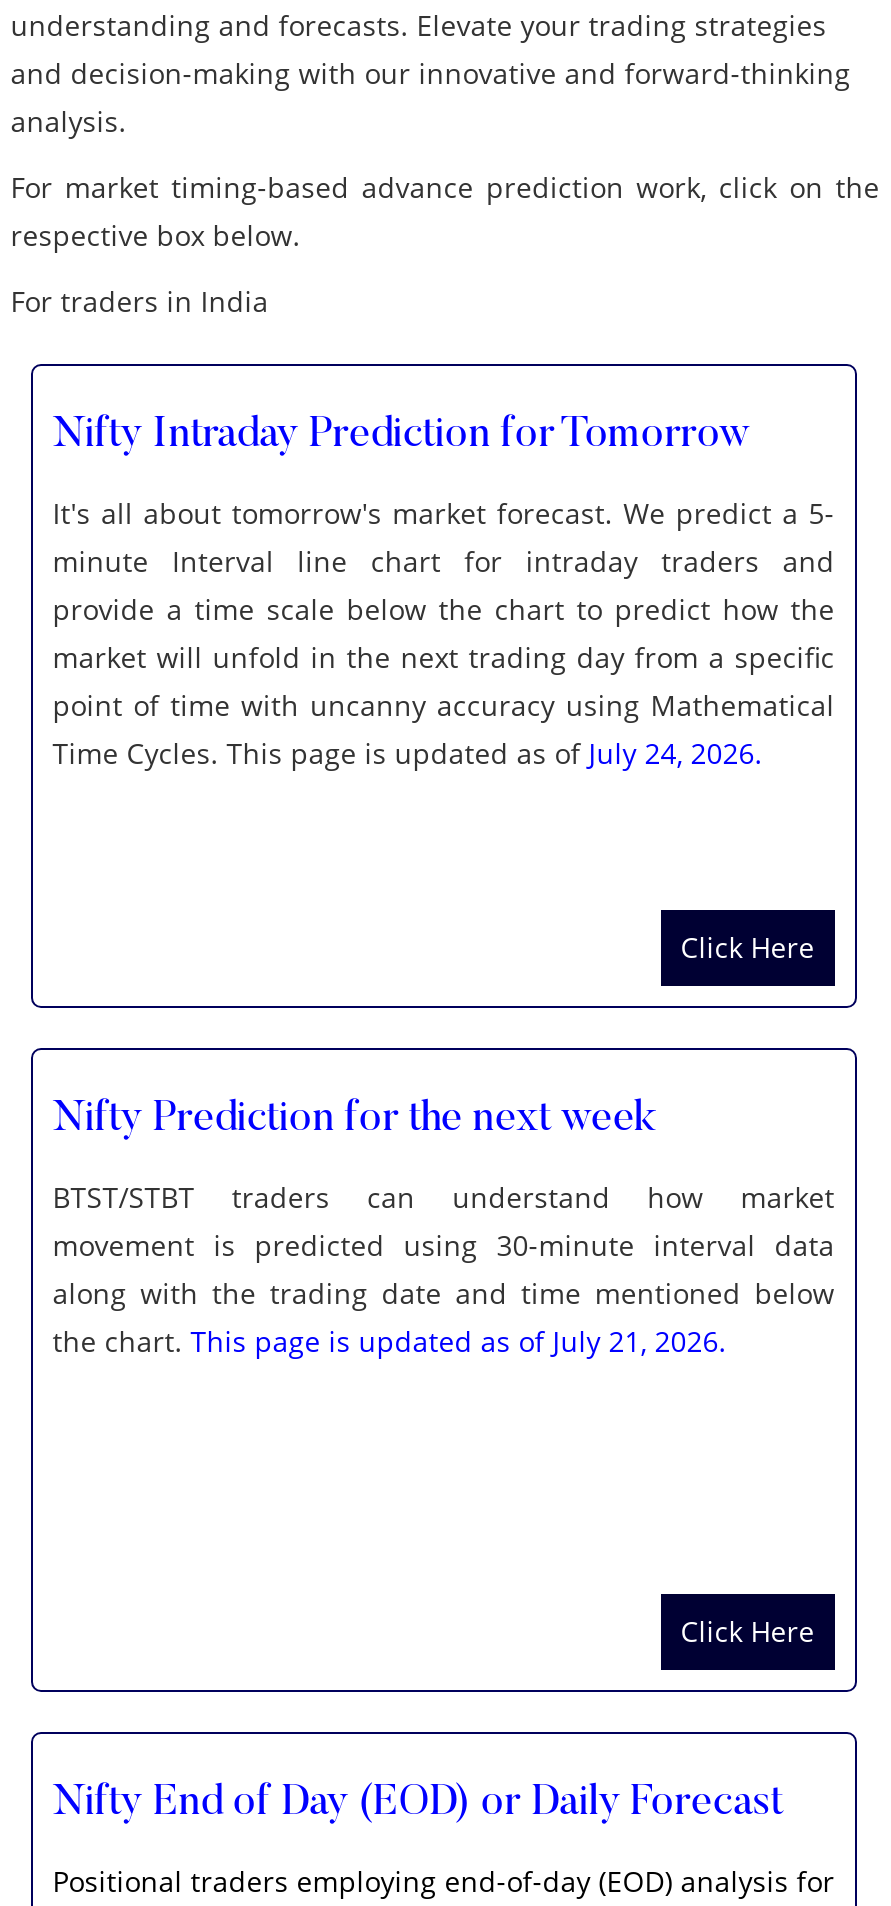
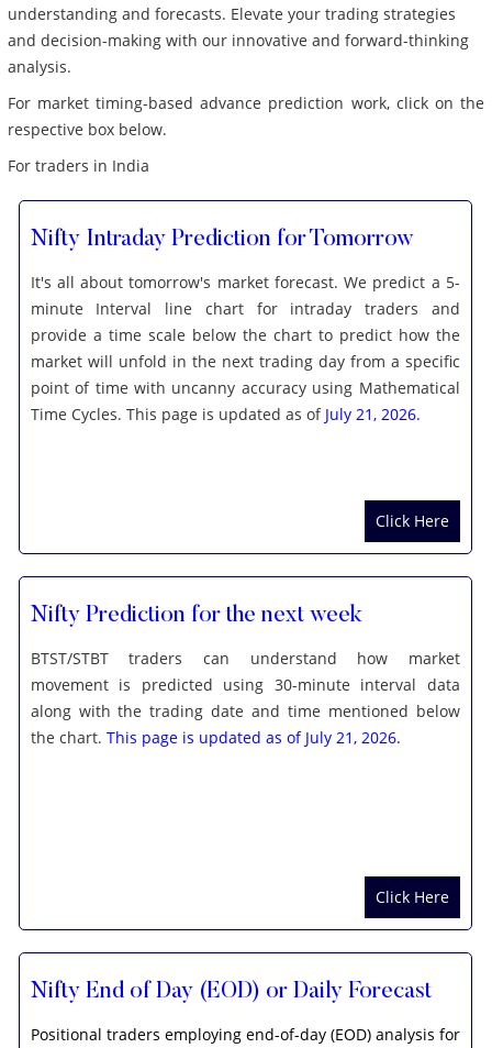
- Time Cycles. This page is updated as of July 24, 2026.
+ Time Cycles. This page is updated as of July 21, 2026.
